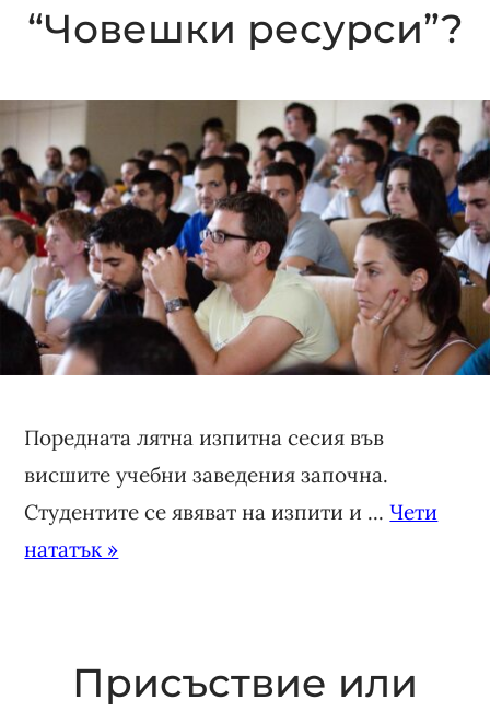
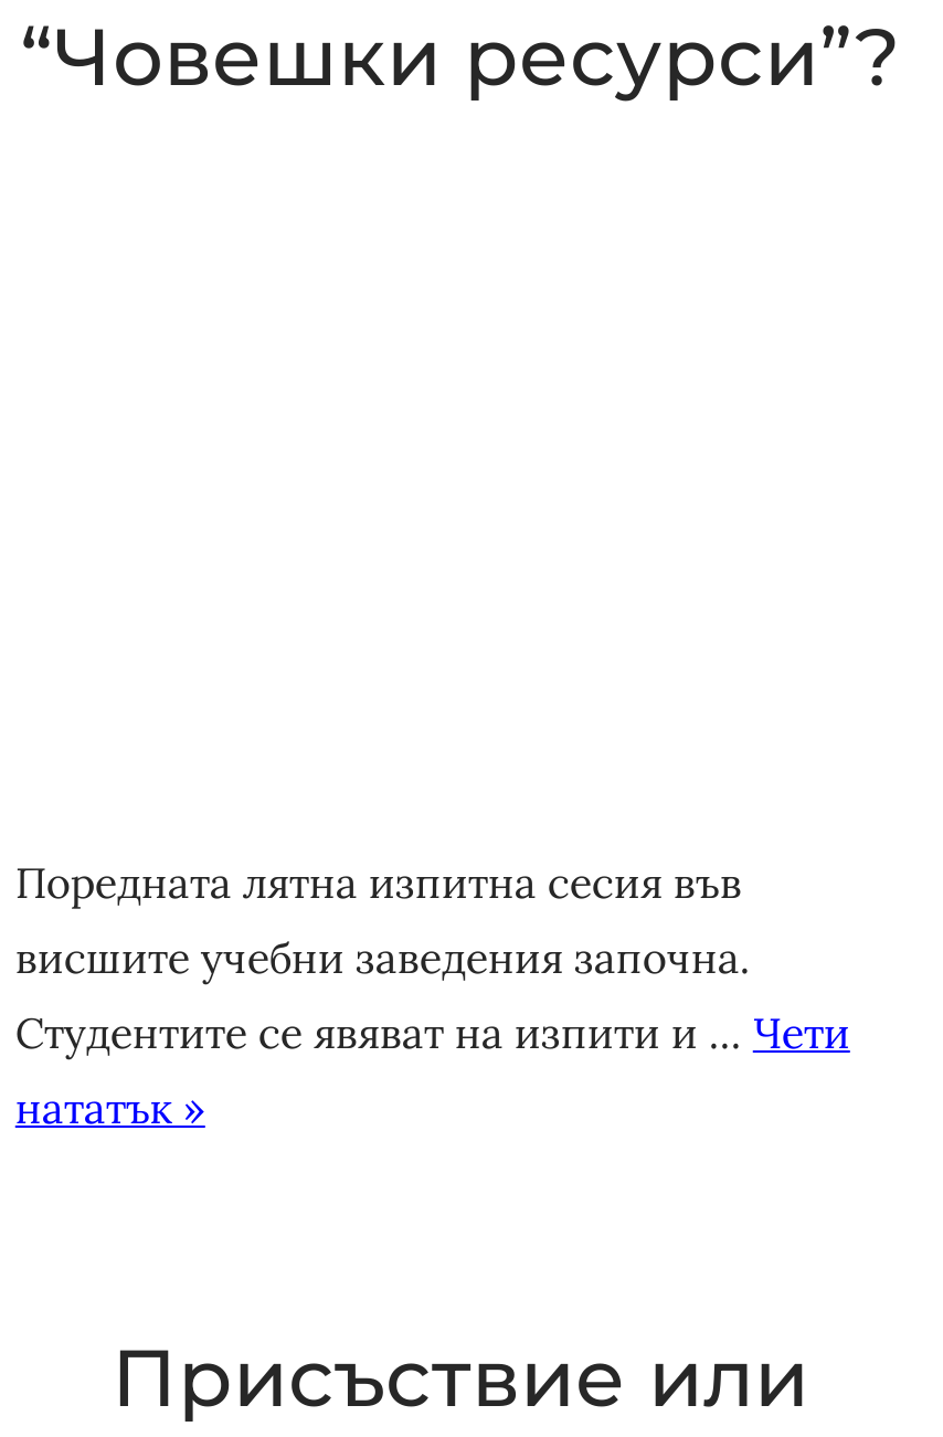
- [image]
